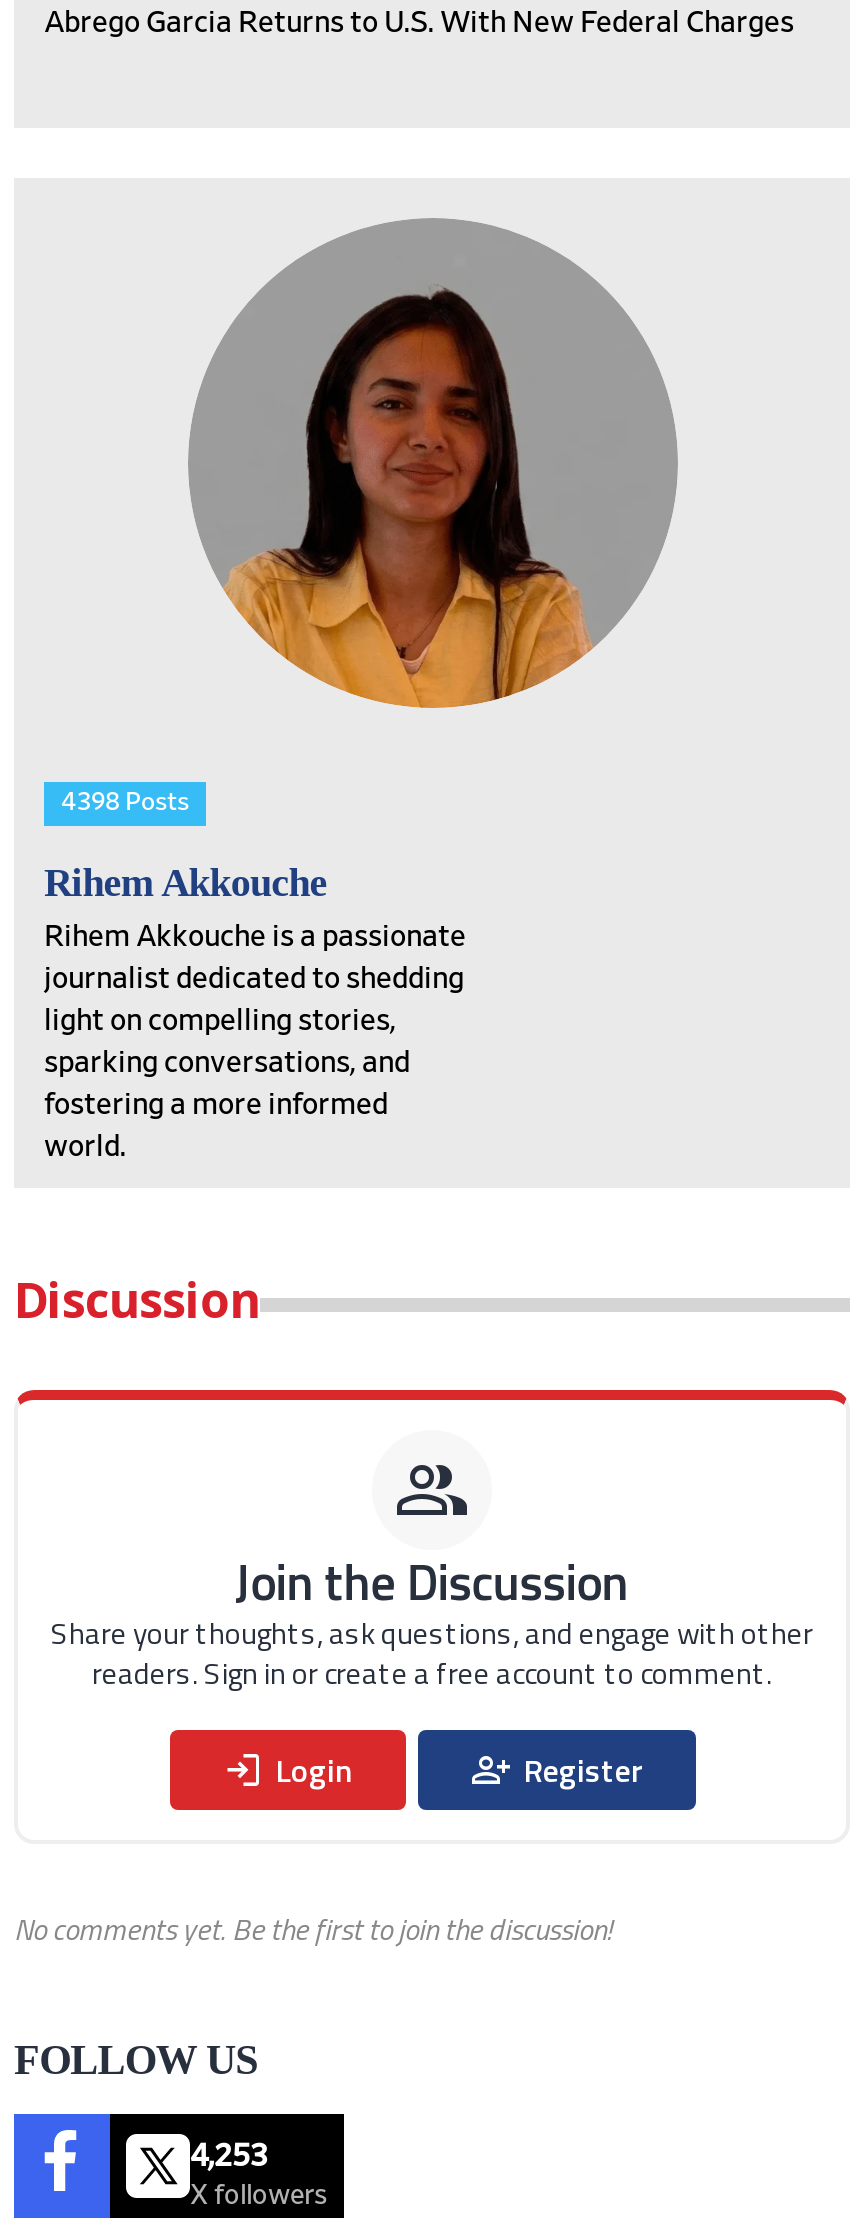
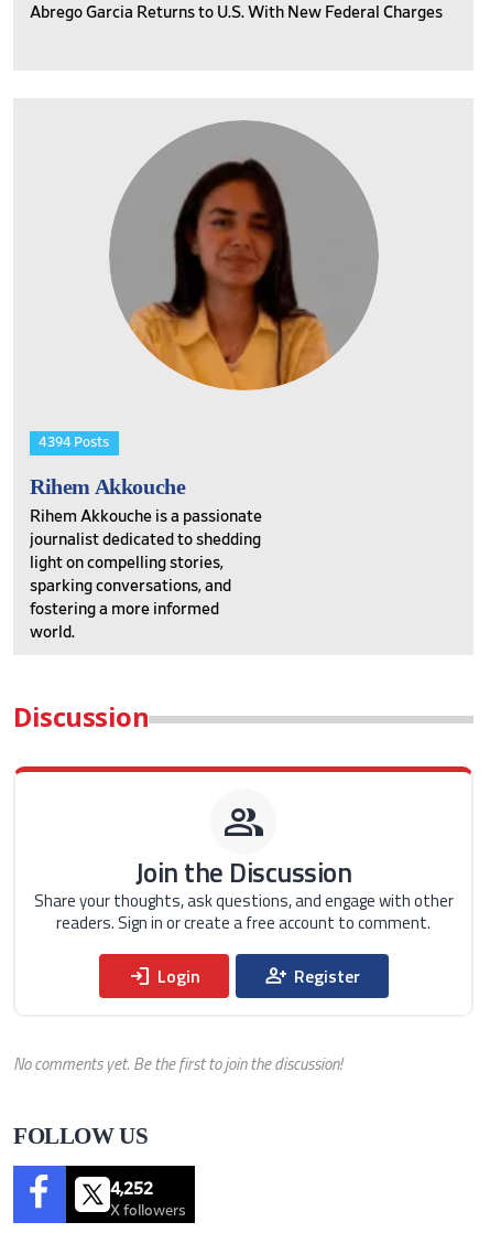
- 4398 Posts
+ 4394 Posts

- 4,253
+ 4,252
